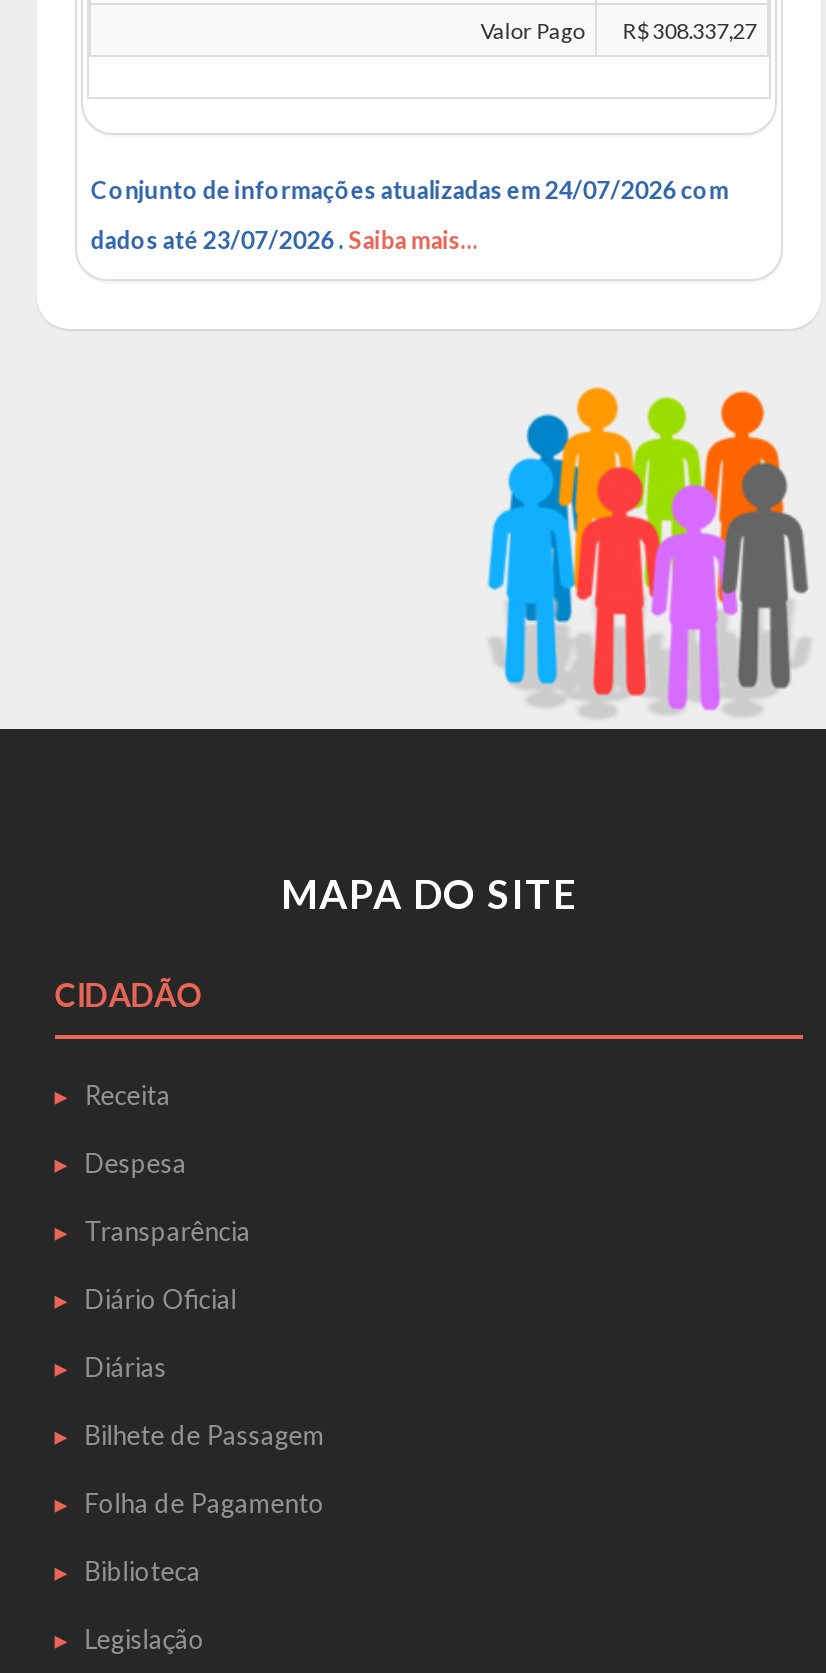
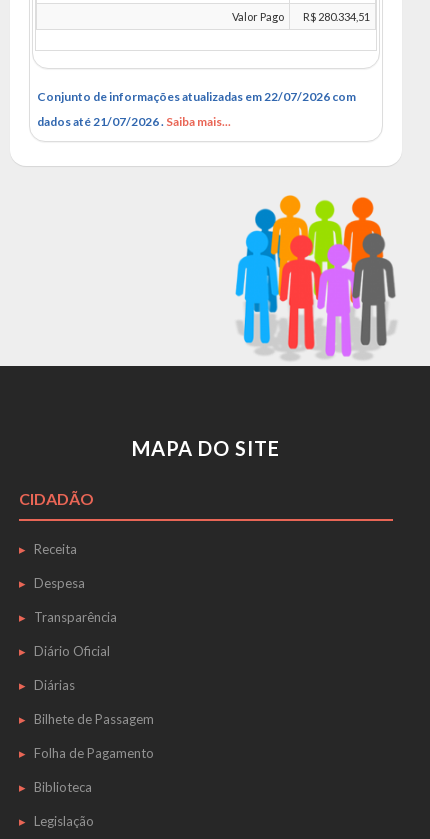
- Valor Pago R$ 308.337,27
+ Valor Pago R$ 280.334,51

- Conjunto de informações atualizadas em 24/07/2026 com
+ Conjunto de informações atualizadas em 22/07/2026 com

- dados até 23/07/2026 . Saiba mais...
+ dados até 21/07/2026 . Saiba mais...
